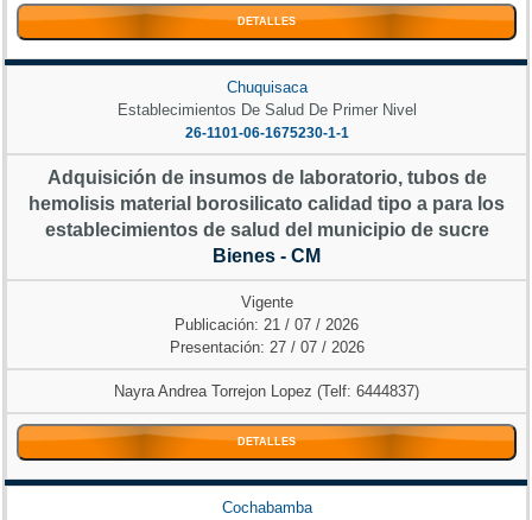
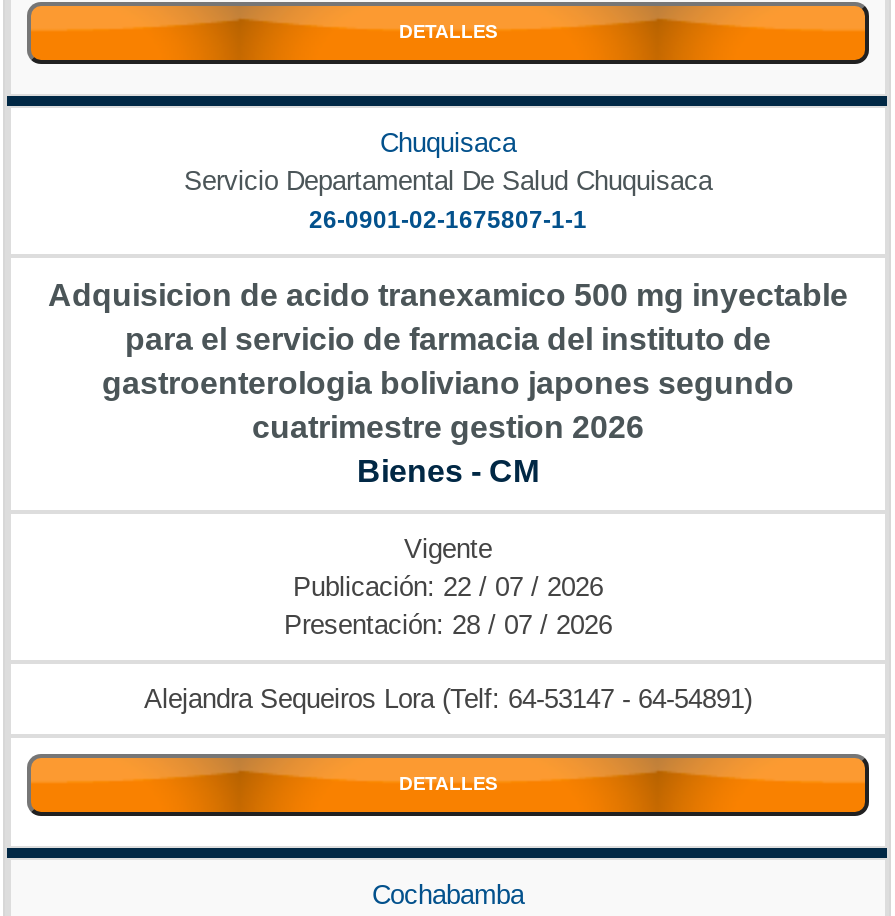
- Establecimientos De Salud De Primer Nivel
- 26-1101-06-1675230-1-1
+ Servicio Departamental De Salud Chuquisaca
+ 26-0901-02-1675807-1-1

- Adquisición de insumos de laboratorio, tubos de
- hemolisis material borosilicato calidad tipo a para los
- establecimientos de salud del municipio de sucre
+ Adquisicion de acido tranexamico 500 mg inyectable
+ para el servicio de farmacia del instituto de
+ gastroenterologia boliviano japones segundo
+ cuatrimestre gestion 2026

- Publicación: 21 / 07 / 2026
- Presentación: 27 / 07 / 2026
+ Publicación: 22 / 07 / 2026
+ Presentación: 28 / 07 / 2026

- Nayra Andrea Torrejon Lopez (Telf: 6444837)
+ Alejandra Sequeiros Lora (Telf: 64-53147 - 64-54891)
